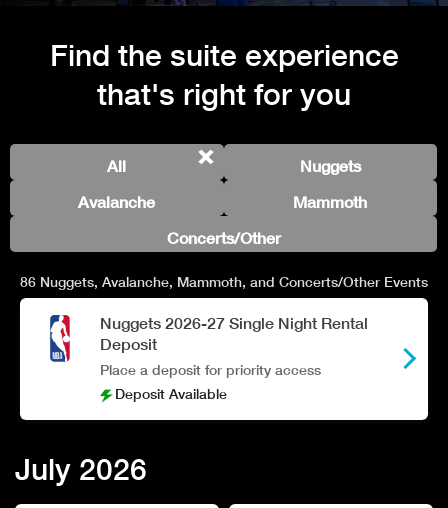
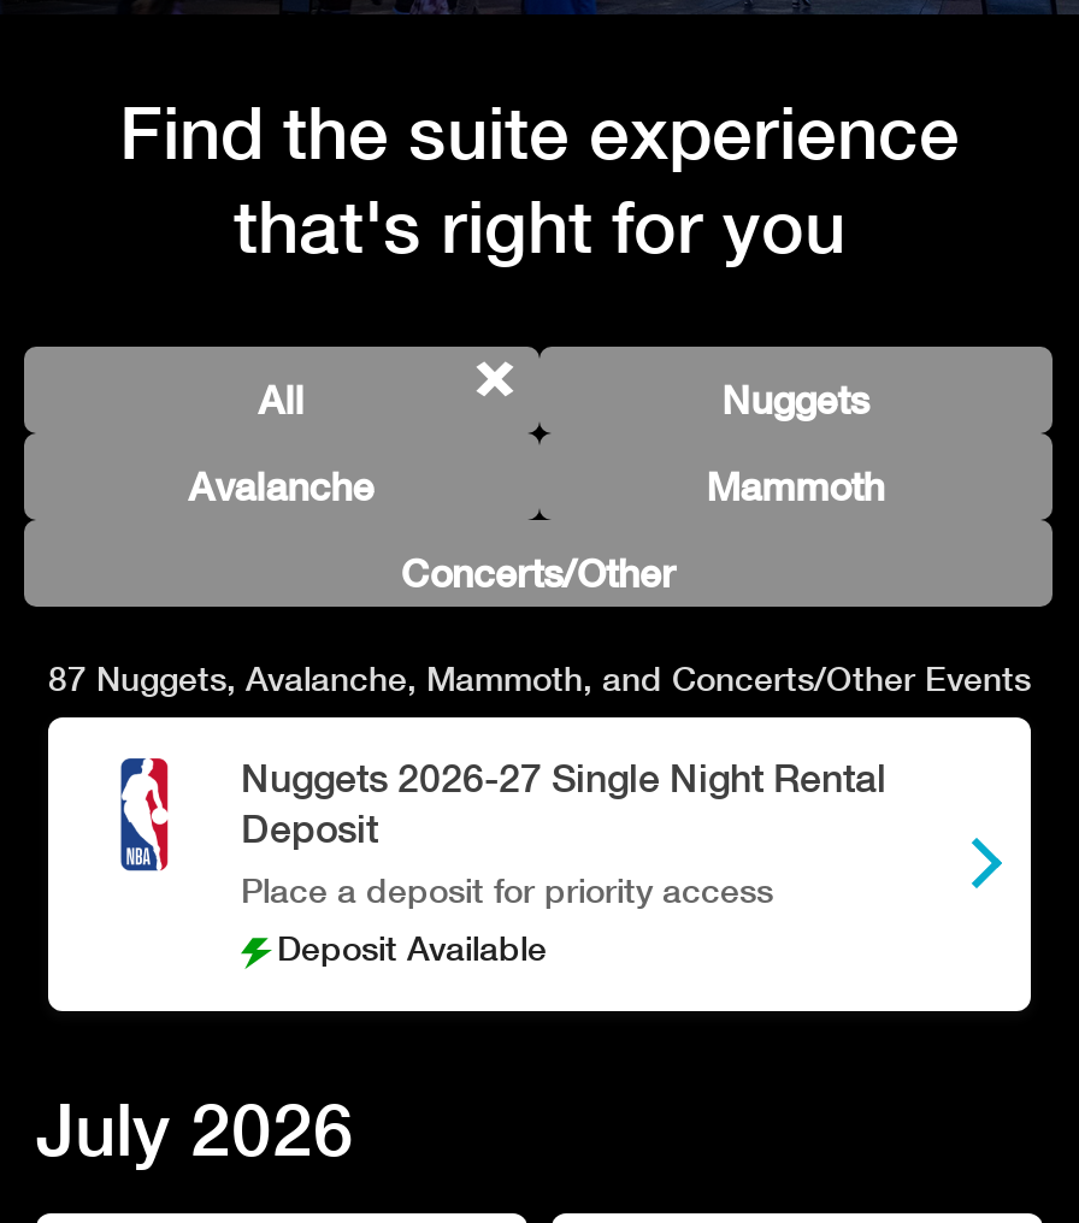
- 86 Nuggets, Avalanche, Mammoth, and Concerts/Other Events
+ 87 Nuggets, Avalanche, Mammoth, and Concerts/Other Events
